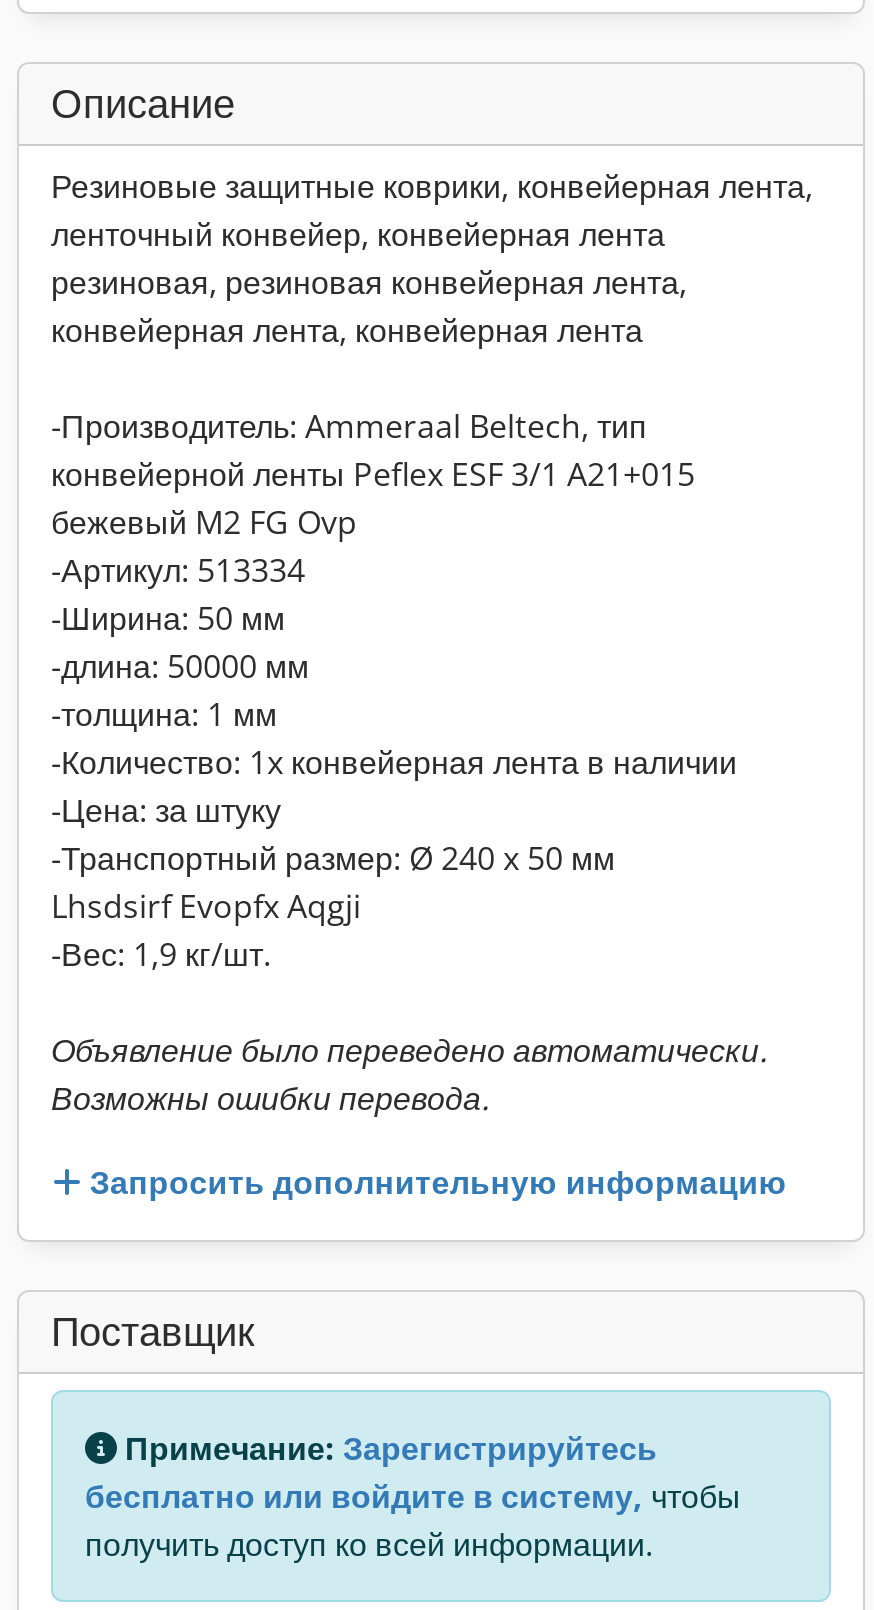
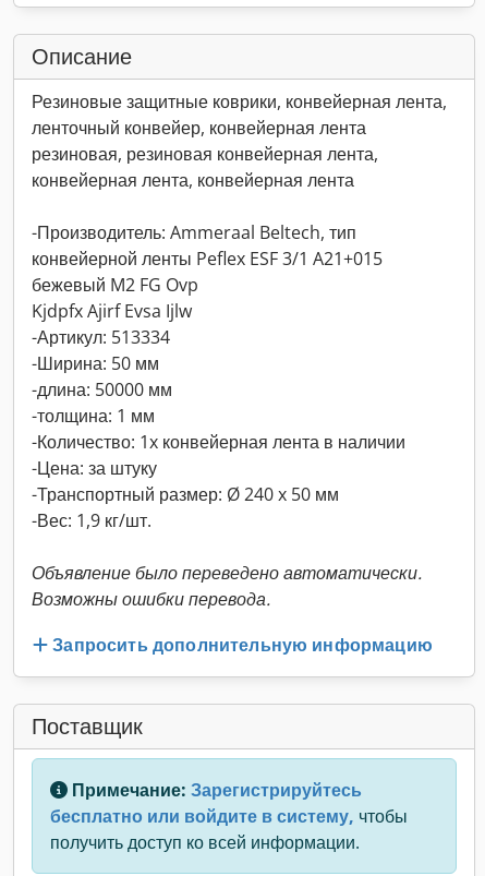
+ Kjdpfx Ajirf Evsa Ijlw

moved down: -Артикул: 513334 | -Ширина: 50 мм | -длина: 50000 мм | -толщина: 1 мм | -Количество: 1x конвейерная лента в наличии | -Цена: за штуку | -Транспортный размер: Ø 240 x 50 мм

- Lhsdsirf Evopfx Aqgji
